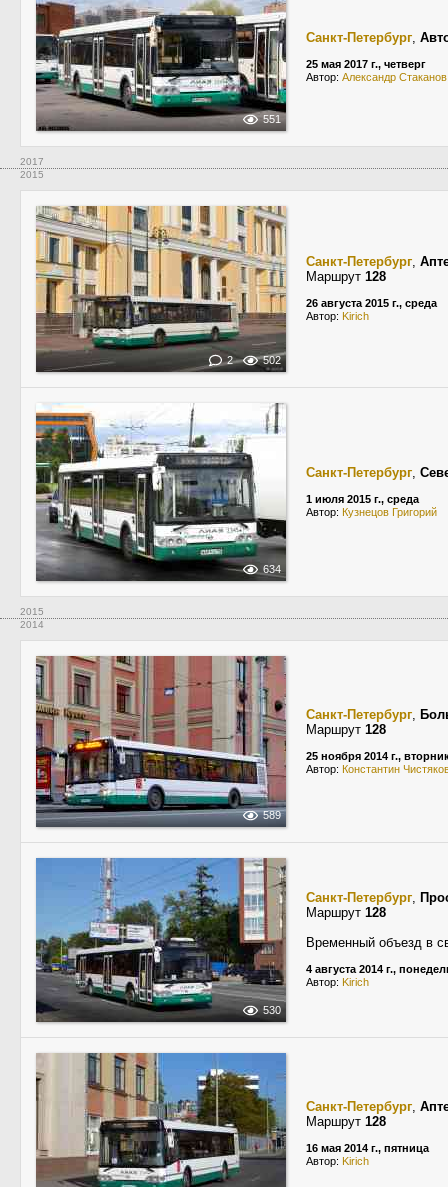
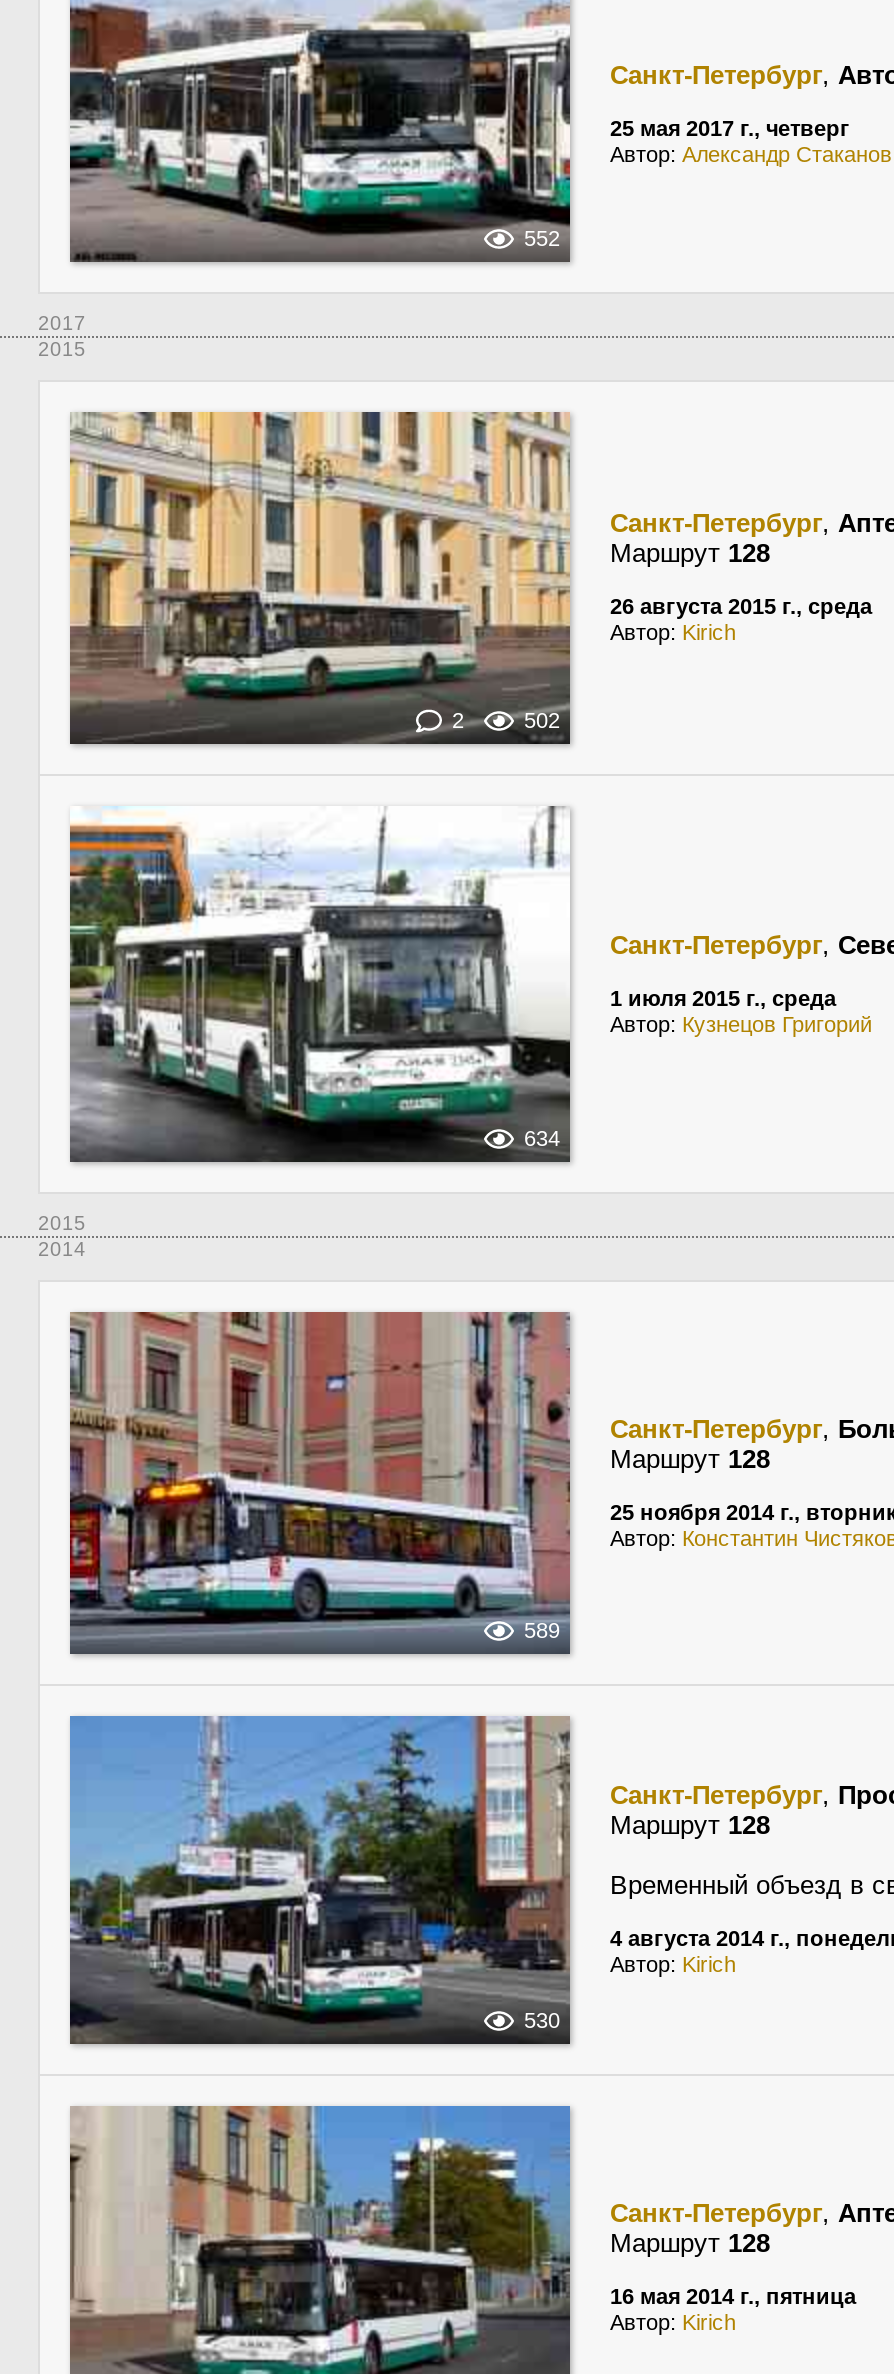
- 551
+ 552
